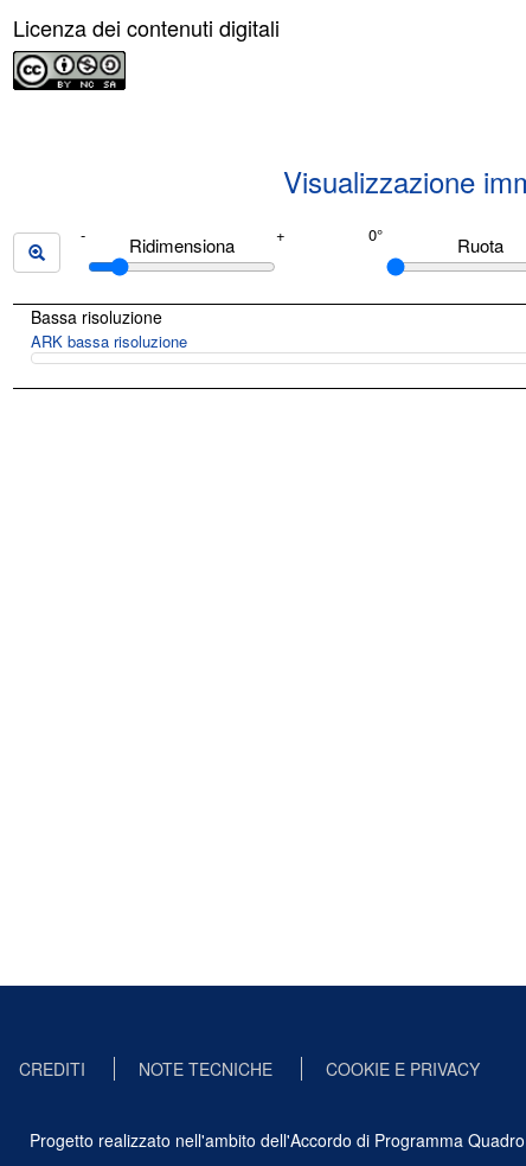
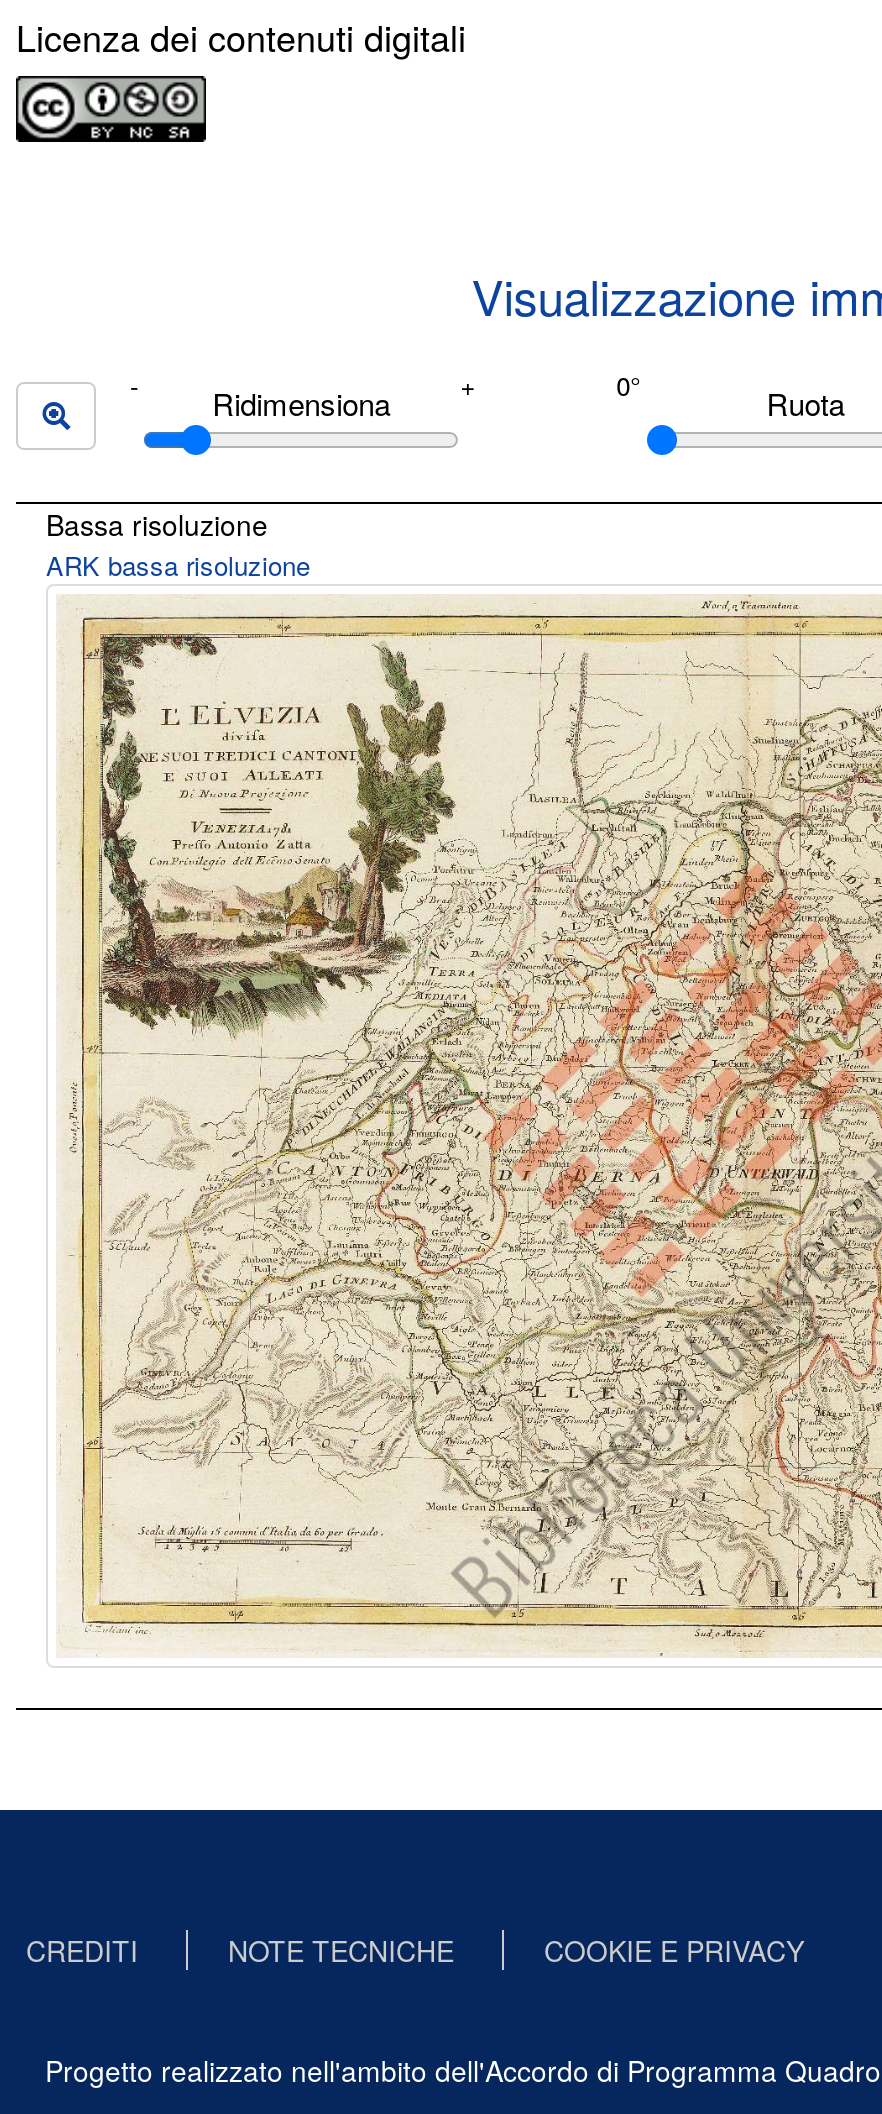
+ [image]
